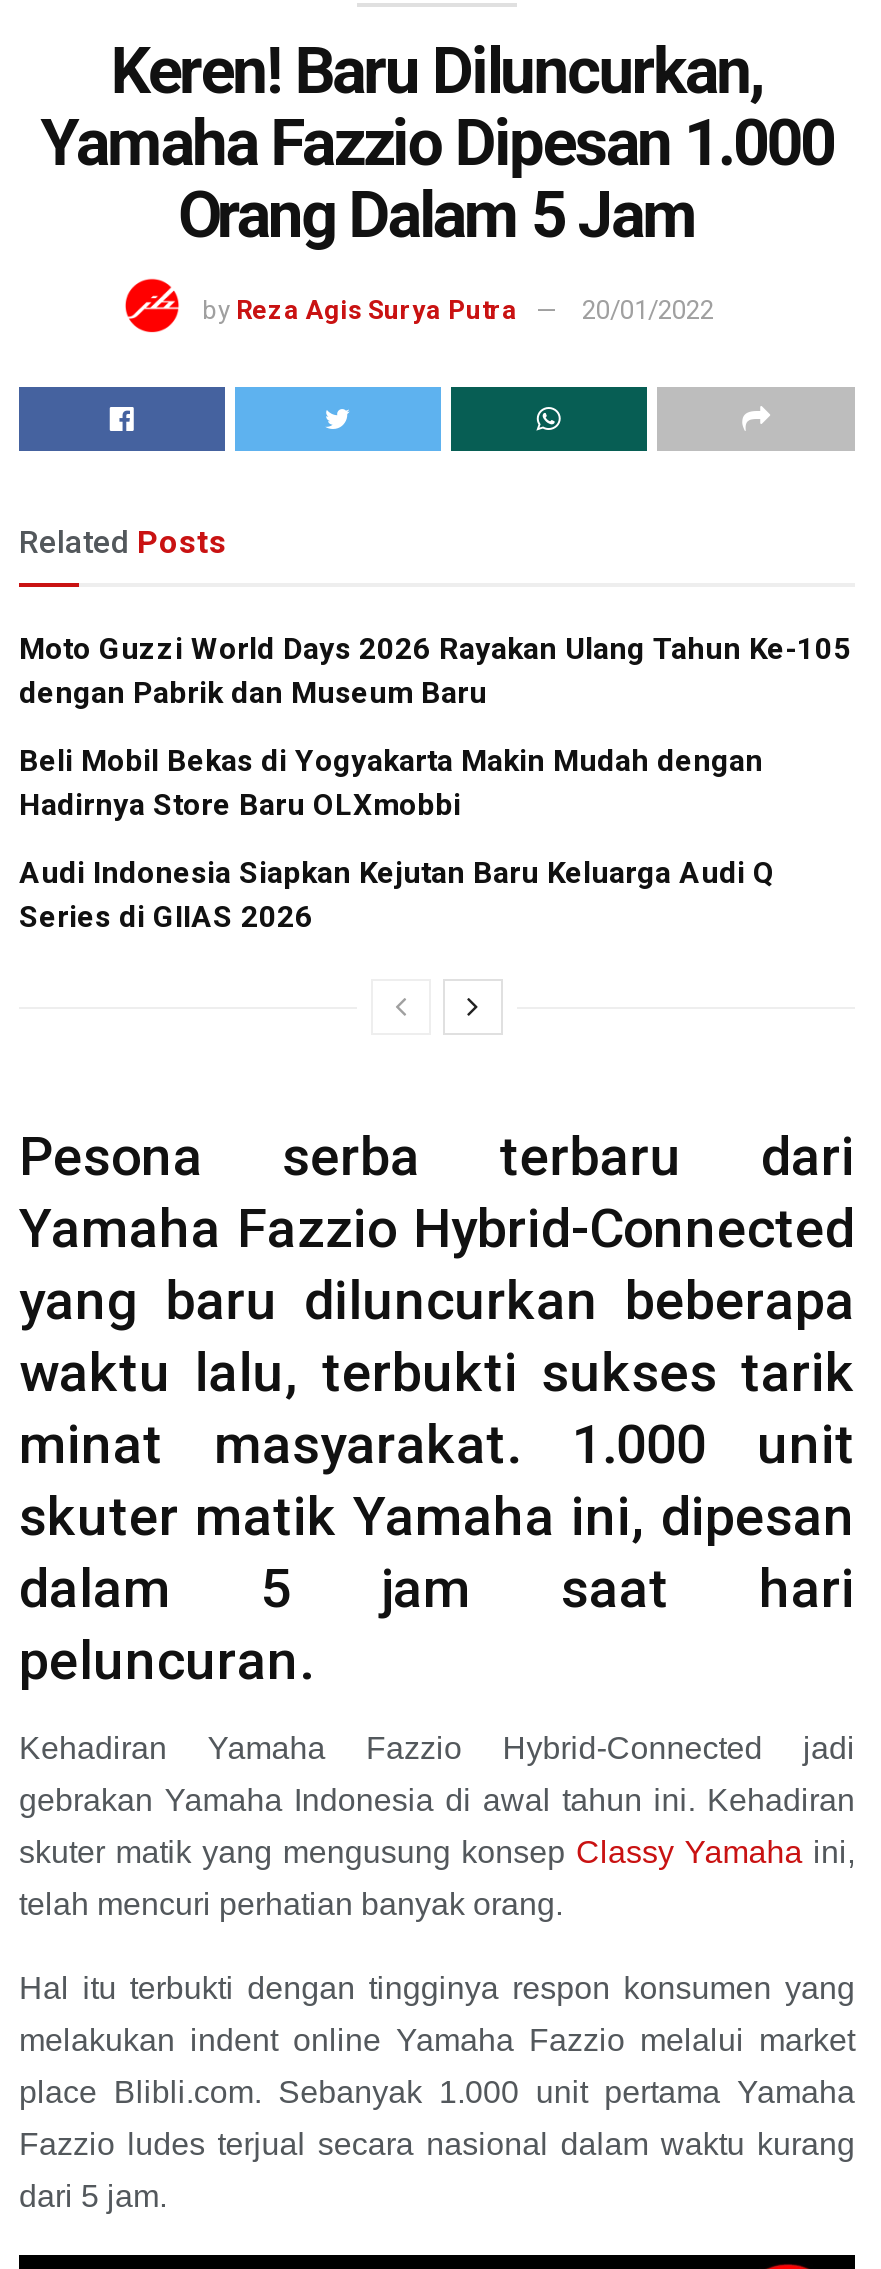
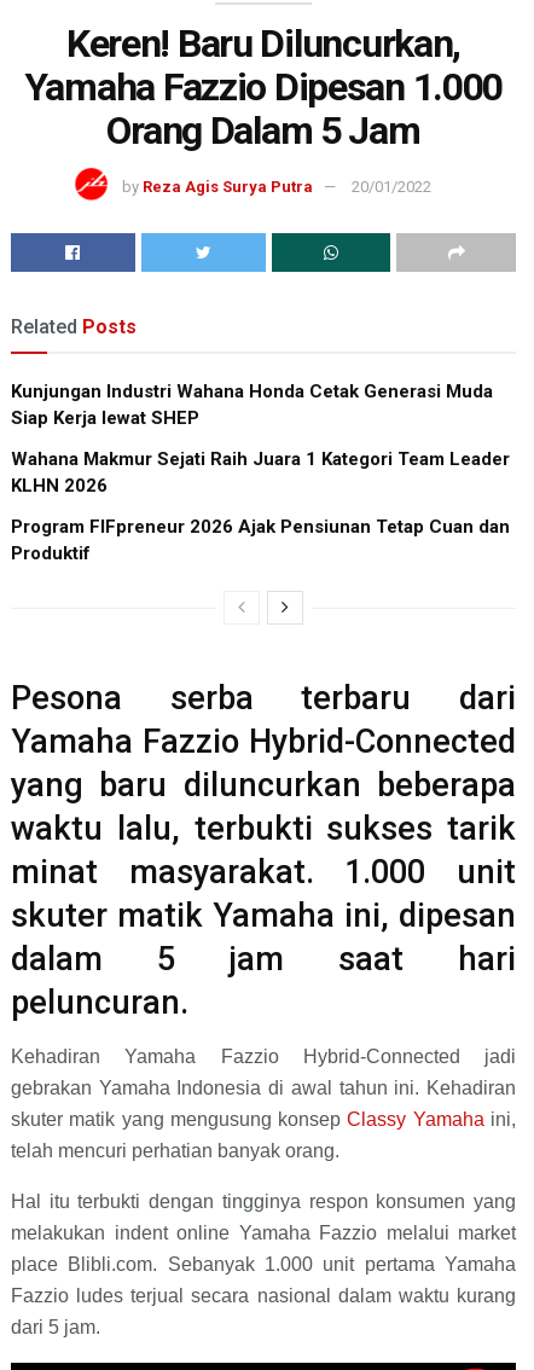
- Moto Guzzi World Days 2026 Rayakan Ulang Tahun Ke-105
- dengan Pabrik dan Museum Baru
+ Kunjungan Industri Wahana Honda Cetak Generasi Muda
+ Siap Kerja lewat SHEP

- Beli Mobil Bekas di Yogyakarta Makin Mudah dengan
- Hadirnya Store Baru OLXmobbi
+ Wahana Makmur Sejati Raih Juara 1 Kategori Team Leader
+ KLHN 2026

- Audi Indonesia Siapkan Kejutan Baru Keluarga Audi Q
- Series di GIIAS 2026
+ Program FIFpreneur 2026 Ajak Pensiunan Tetap Cuan dan
+ Produktif
